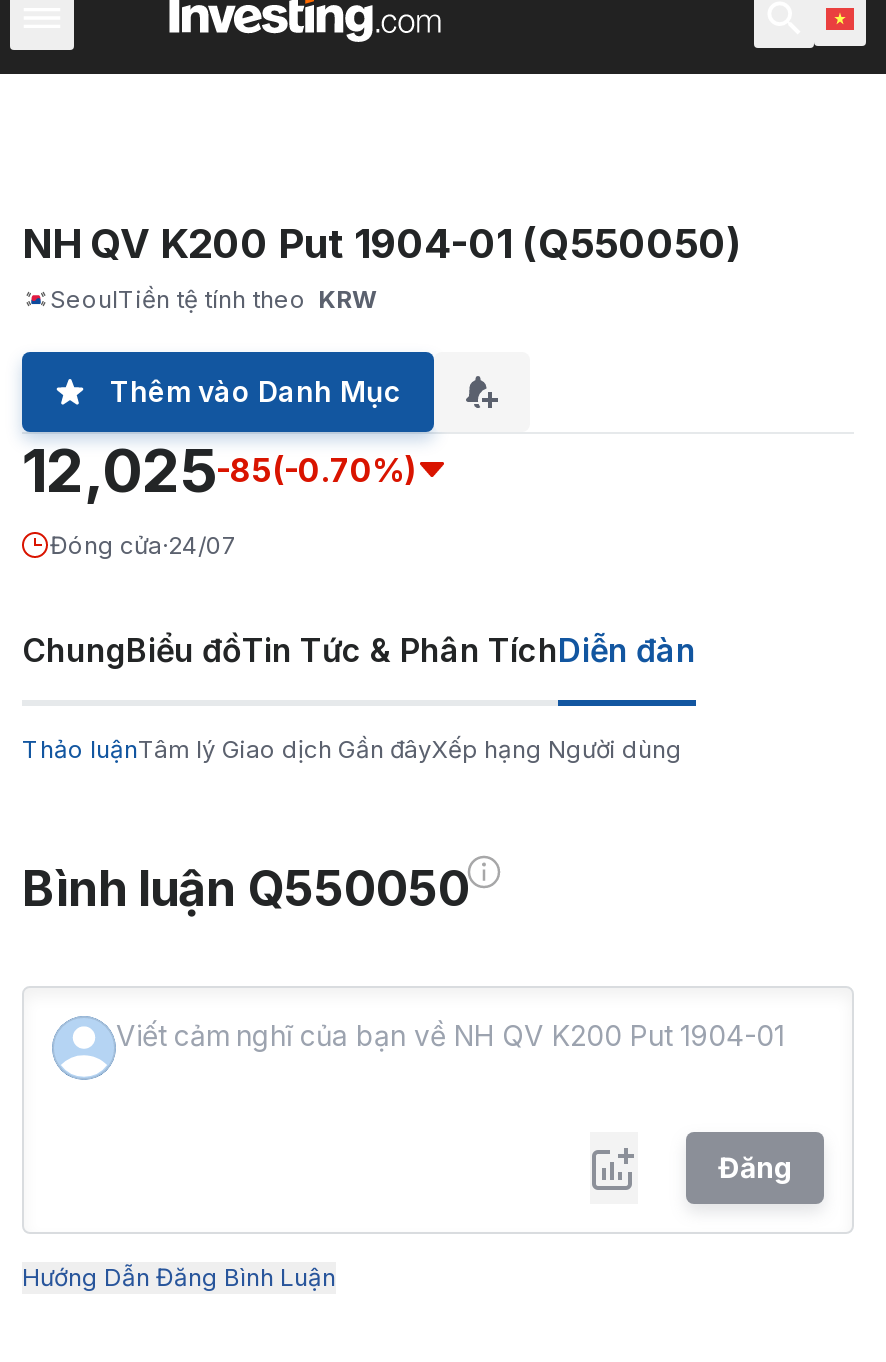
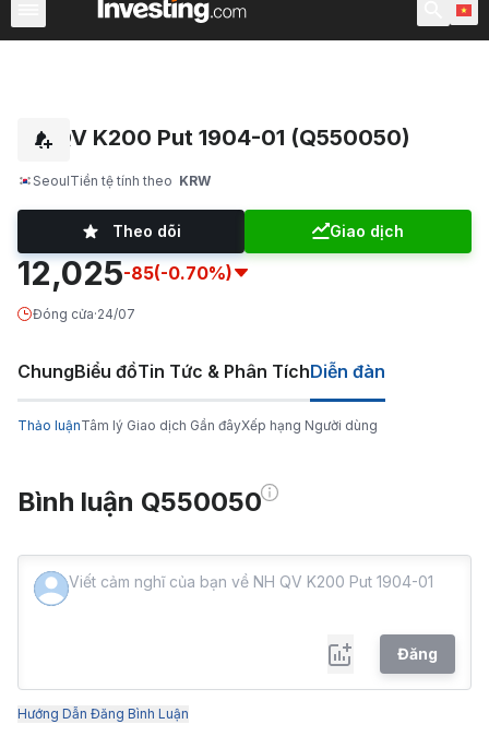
- Thêm vào Danh Mục
+ Theo dõi
+ Giao dịch
